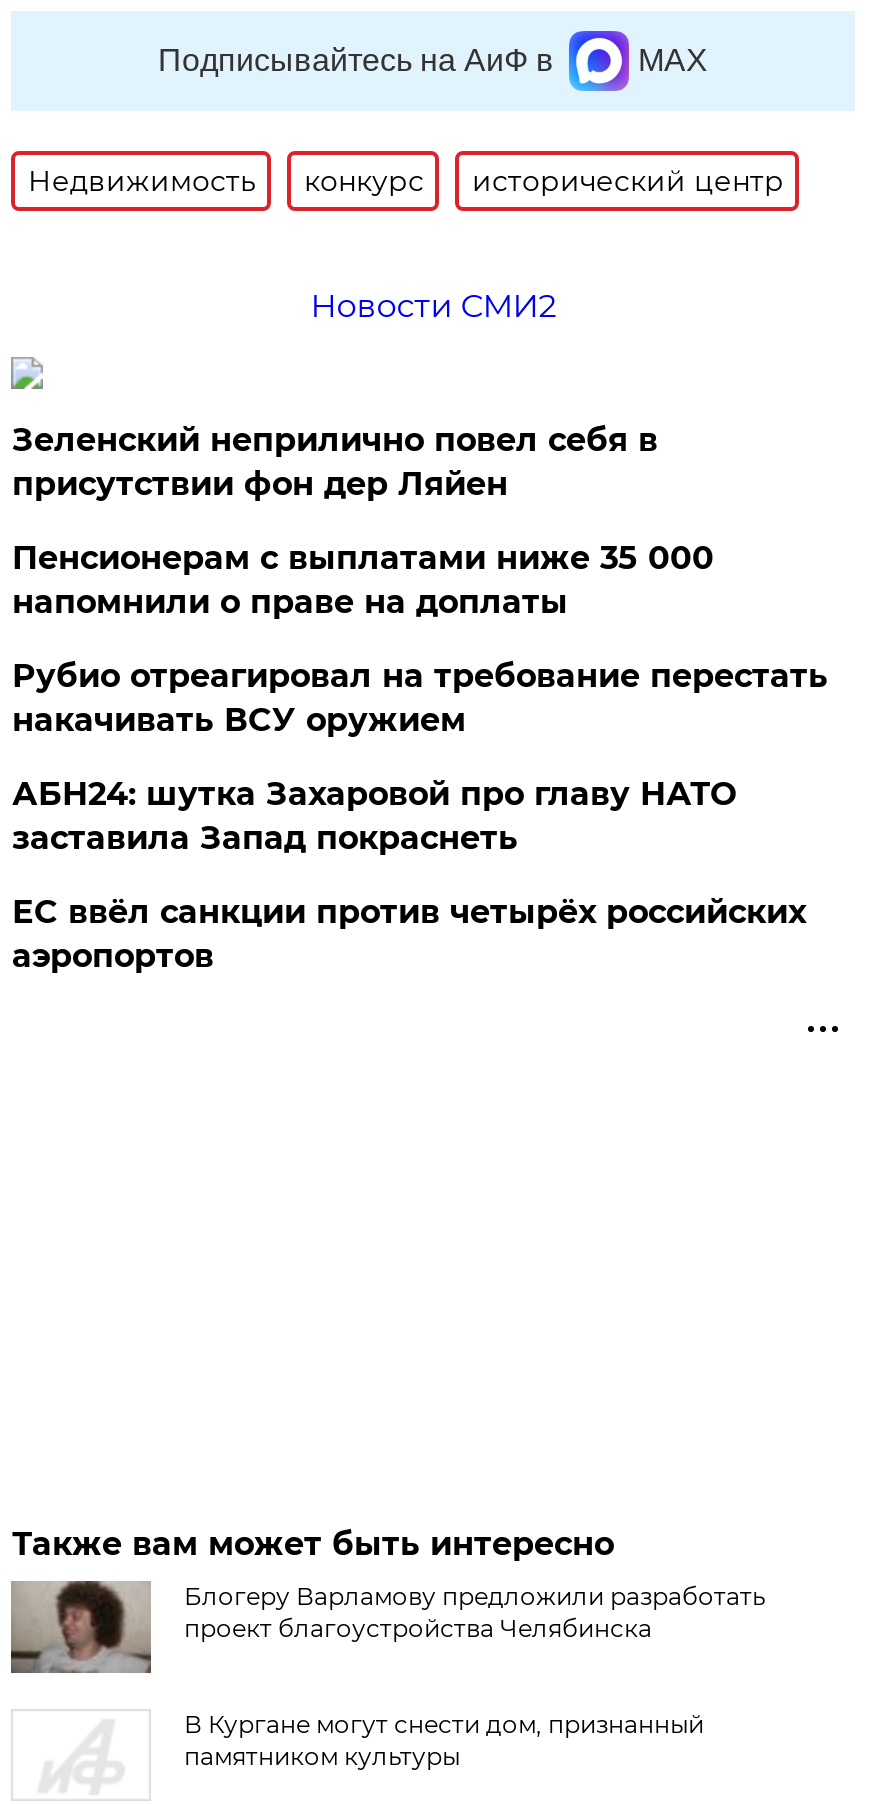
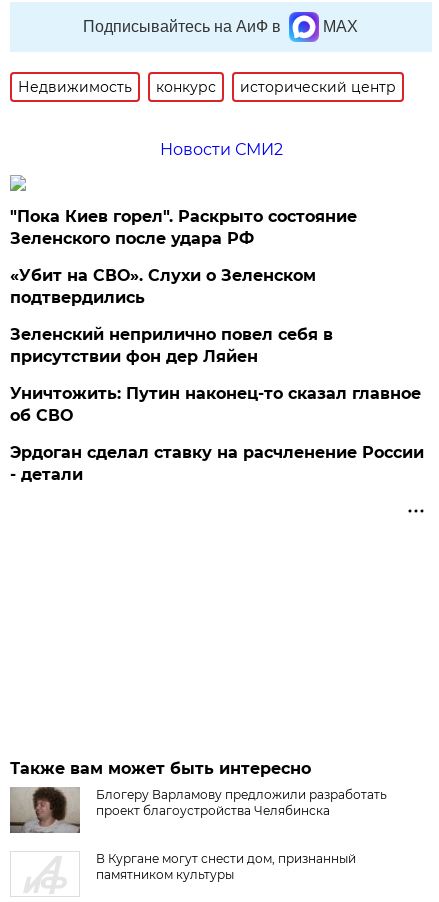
+ "Пока Киев горел". Раскрыто состояние
+ Зеленского после удара РФ
+ «Убит на СВО». Слухи о Зеленском
+ подтвердились

moved down: Зеленский неприлично повел cебя в | присутствии фон дер Ляйен

- Пенсионерам с выплатами ниже 35 000
- напомнили о праве на доплаты
- Рубио отреагировал на требование перестать
- накачивать ВСУ оружием
- АБН24: шутка Захаровой про главу НАТО
- заставила Запад покраснеть
- ЕС ввёл санкции против четырёх российских
- аэропортов
+ Уничтожить: Путин наконец-то сказал главное
+ об СВО
+ Эрдоган сделал ставку на расчленение России
+ - детали
